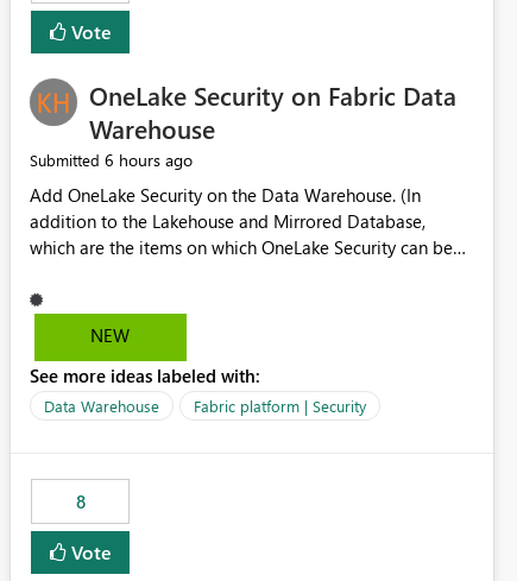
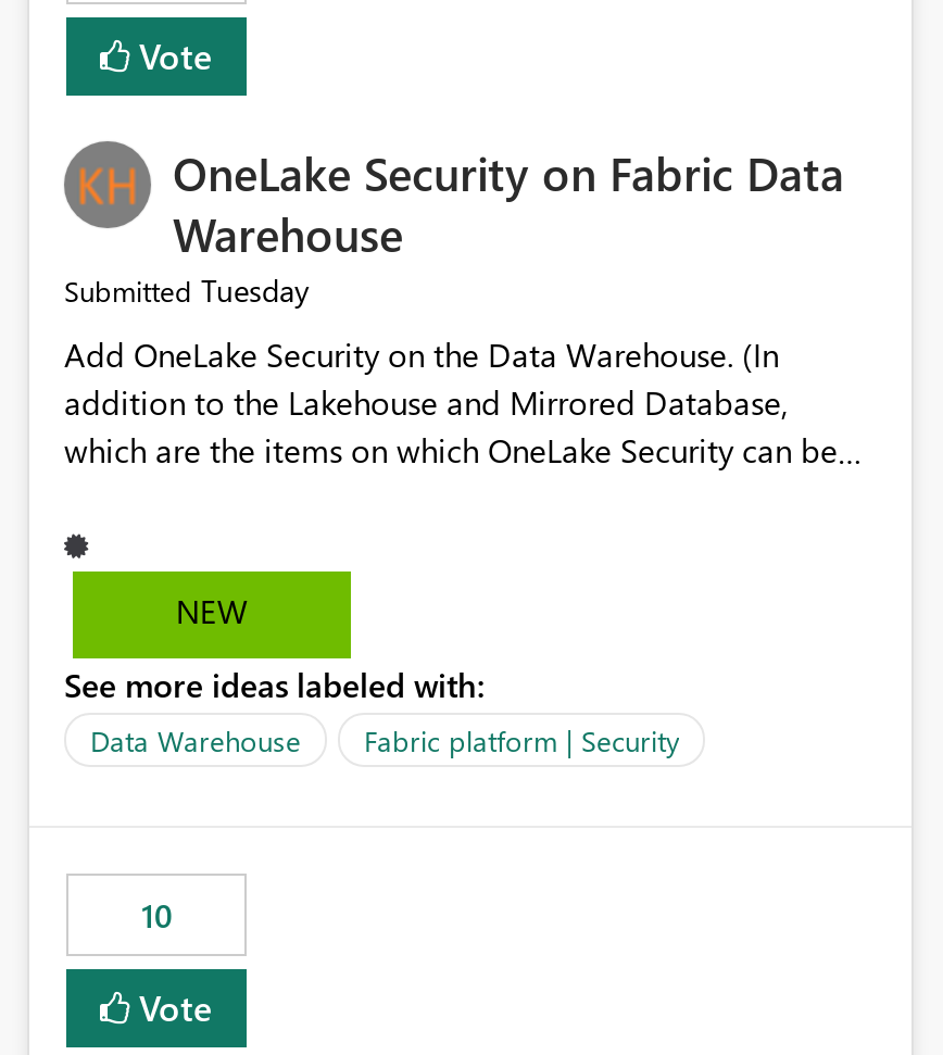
- Submitted 6 hours ago
+ Submitted Tuesday

- 8
+ 10
